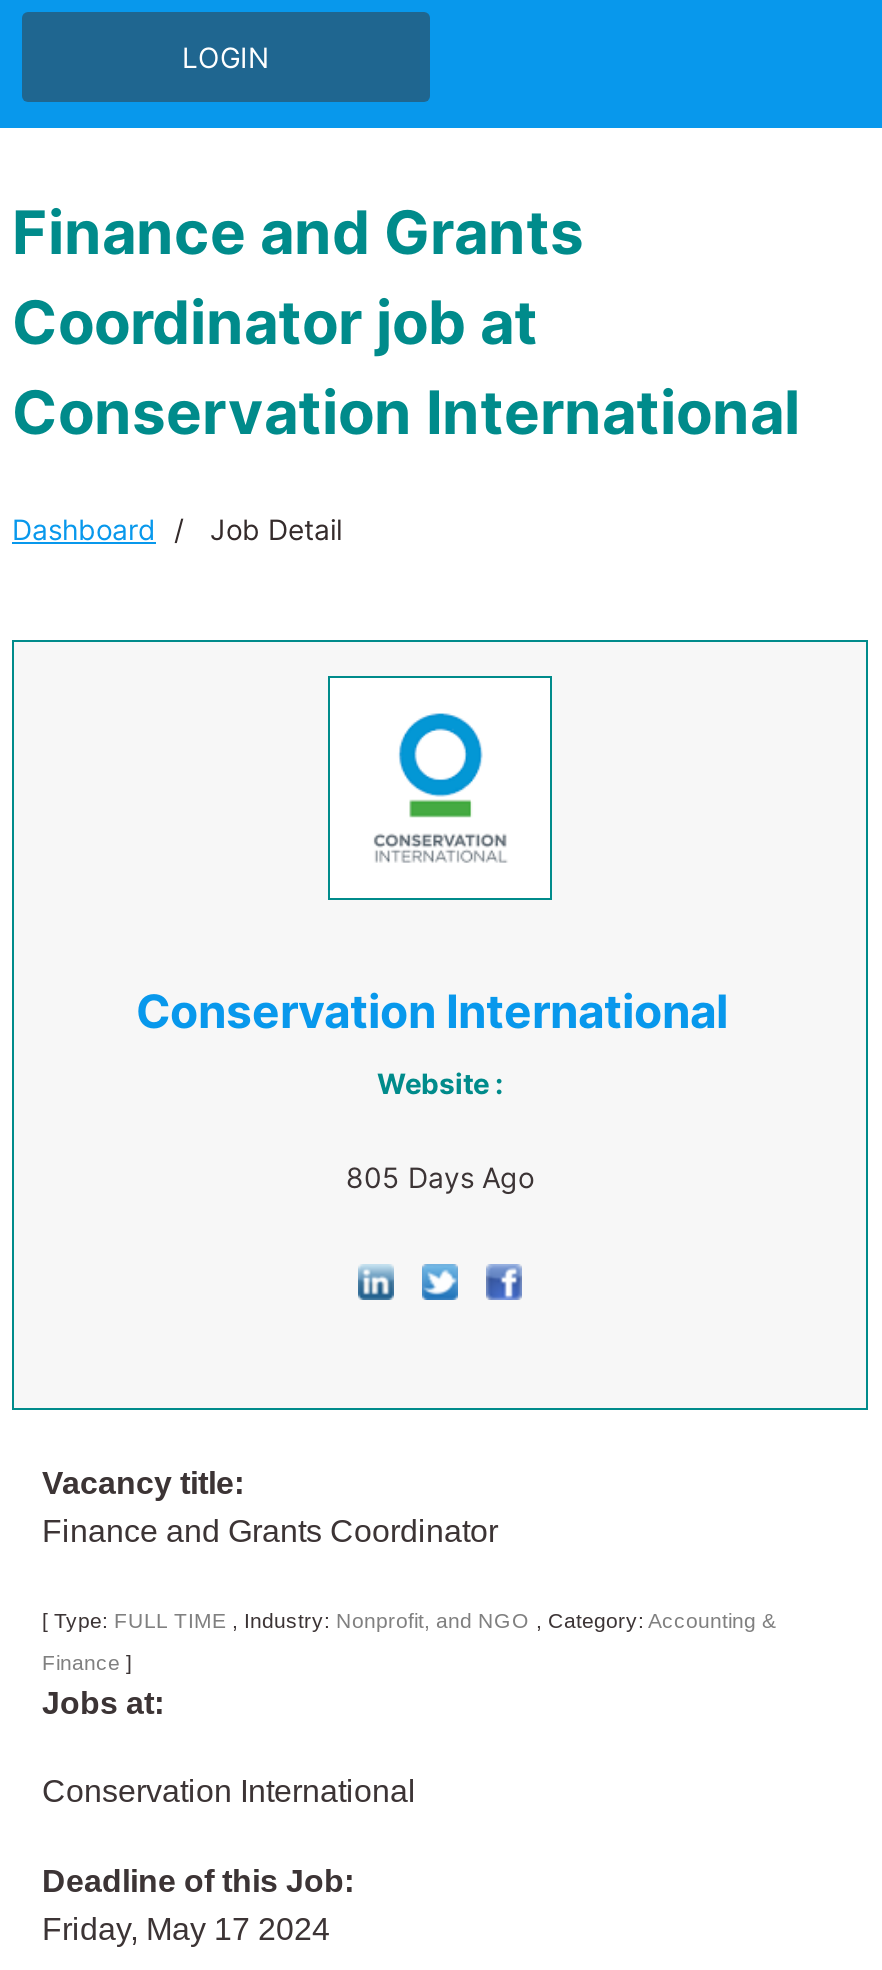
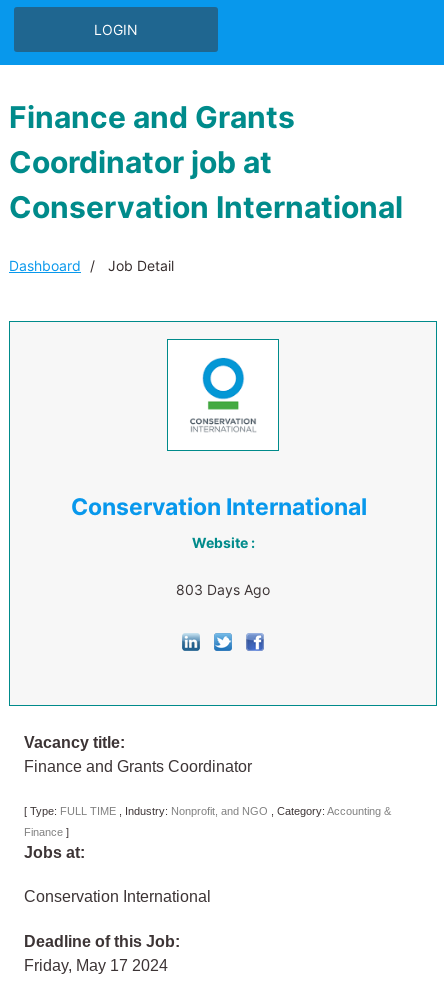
- 805 Days Ago
+ 803 Days Ago
